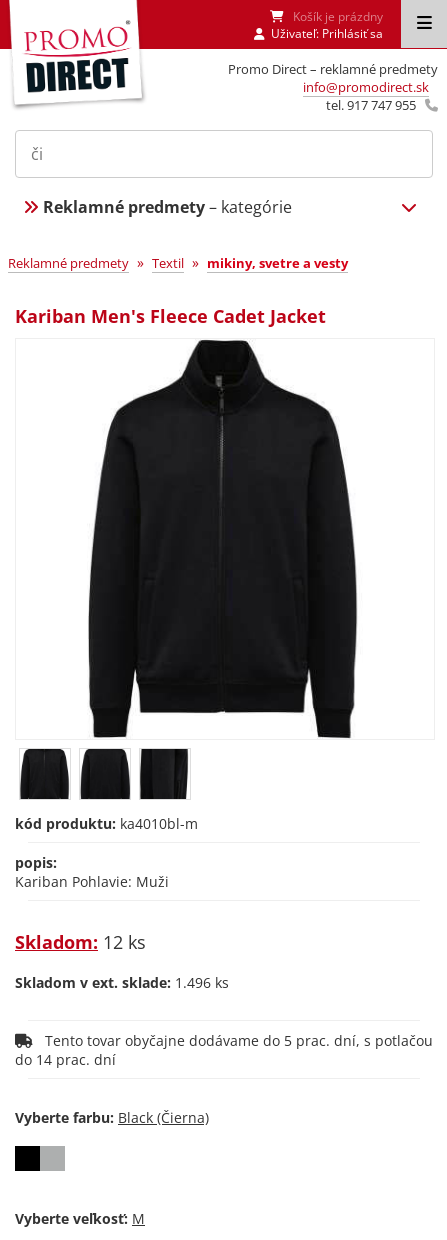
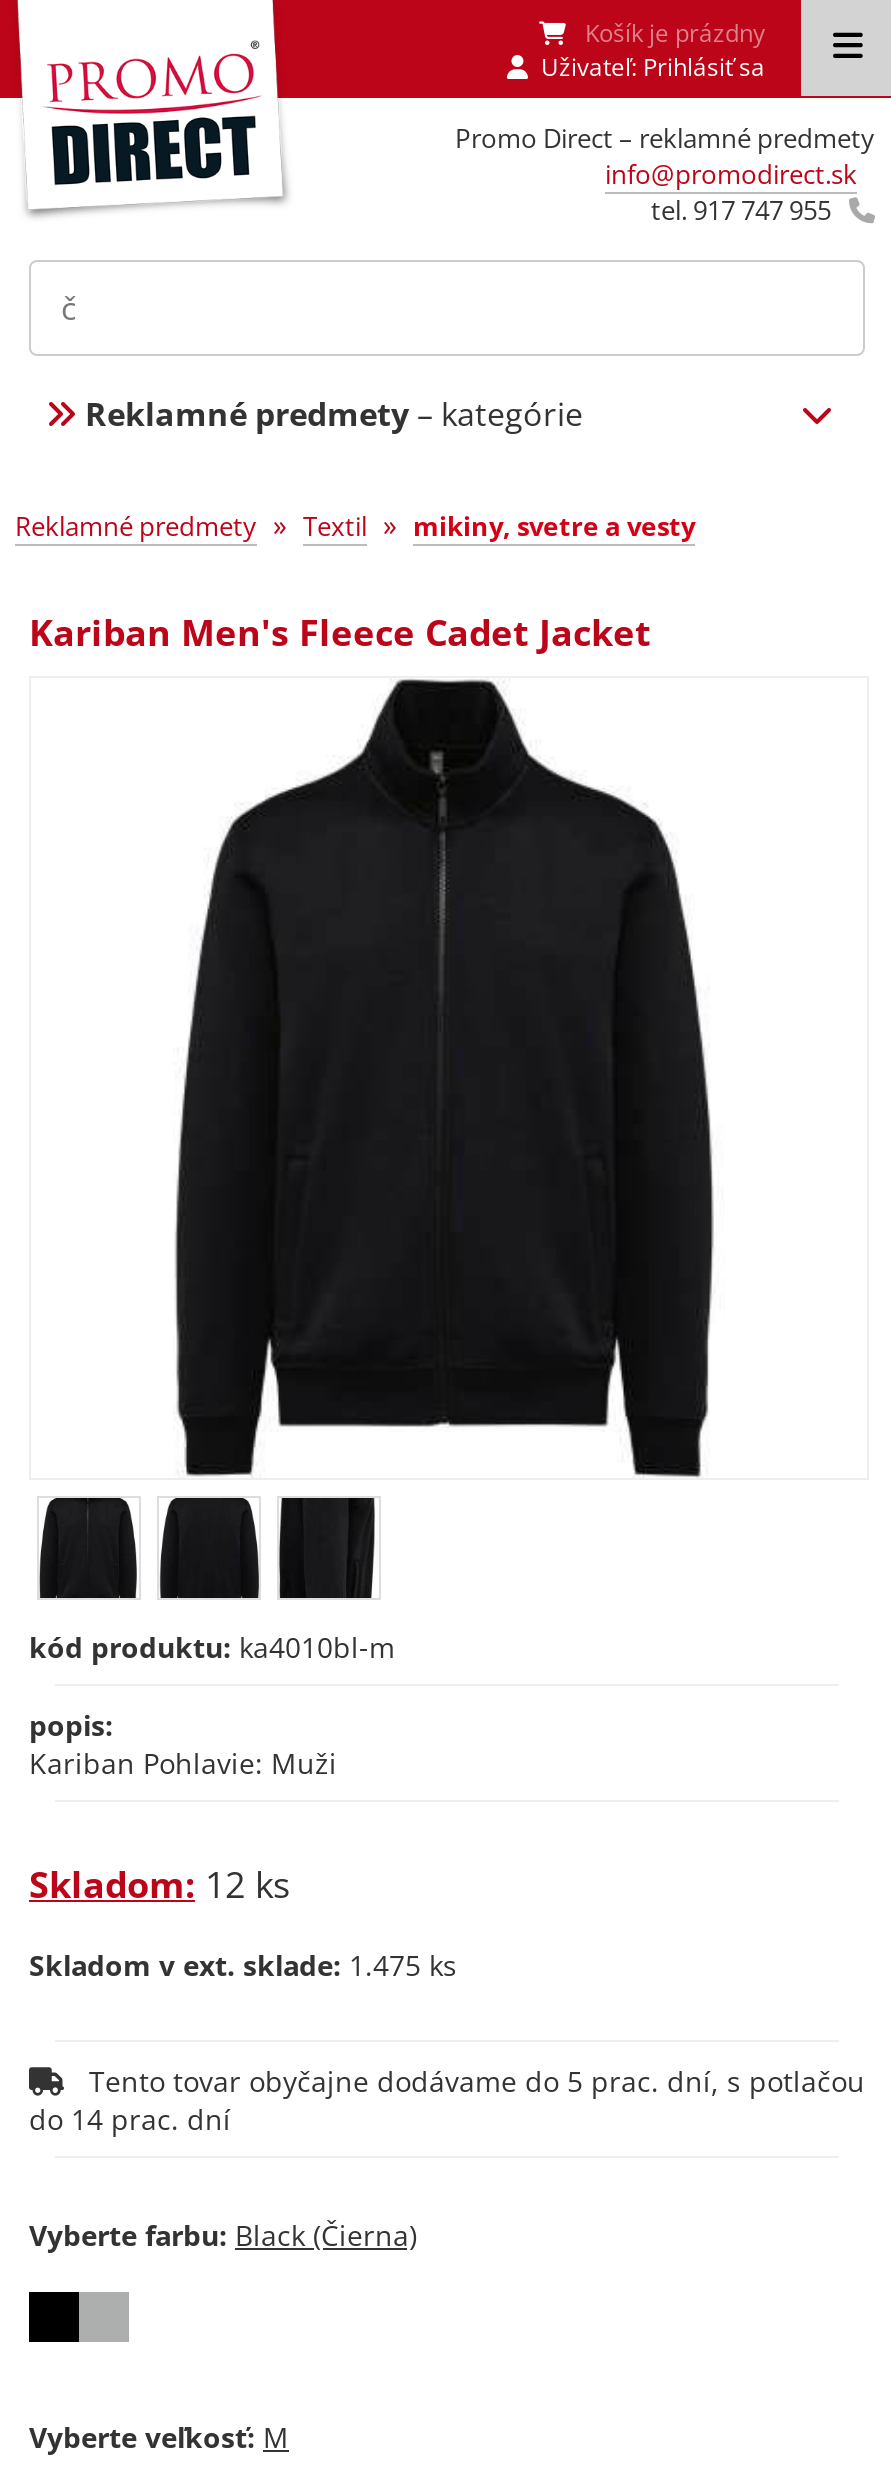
- Skladom v ext. sklade: 1.496 ks
+ Skladom v ext. sklade: 1.475 ks
